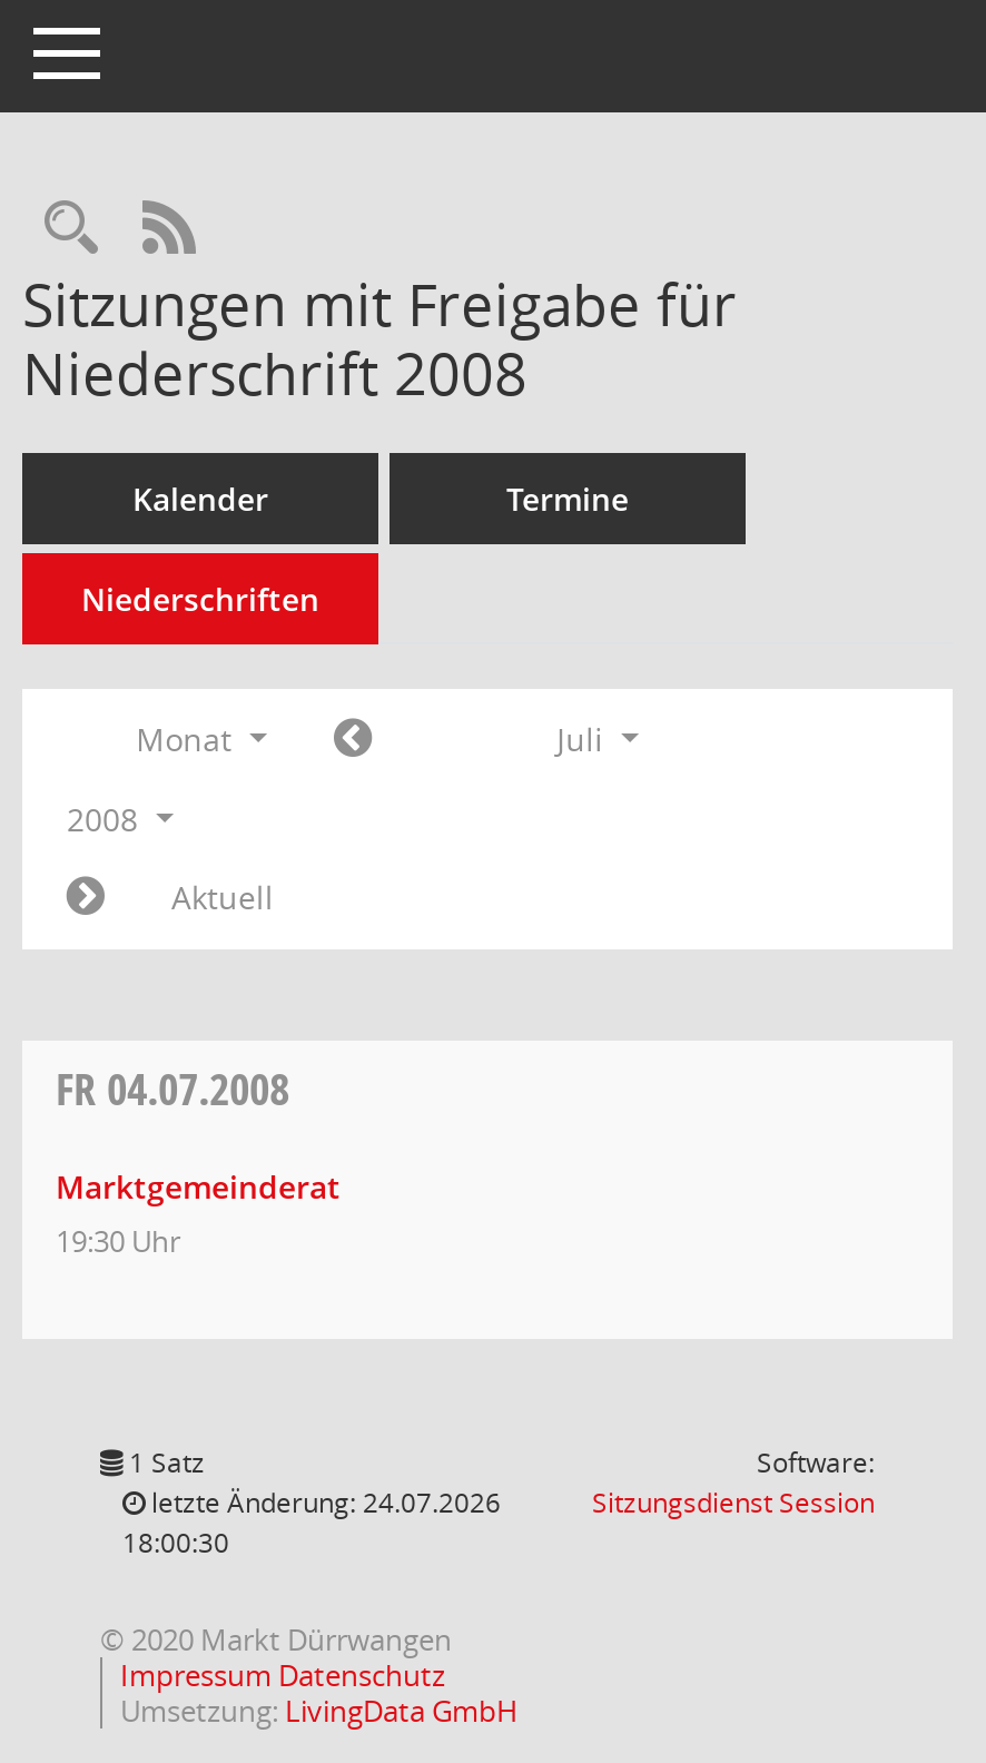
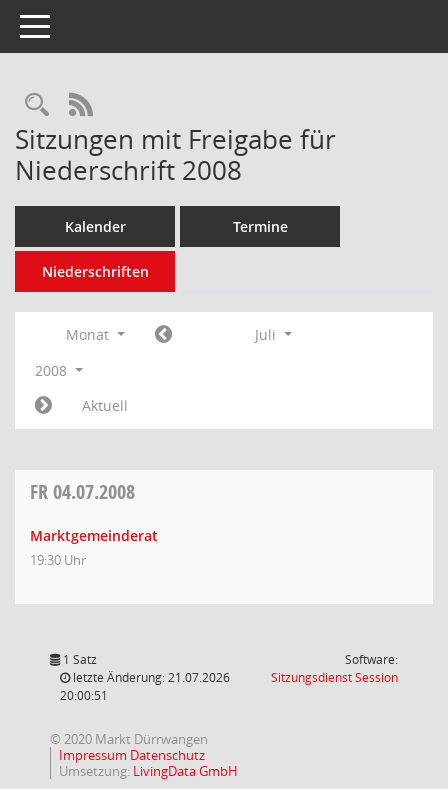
- letzte Änderung: 24.07.2026
+ letzte Änderung: 21.07.2026

- 18:00:30
+ 20:00:51
